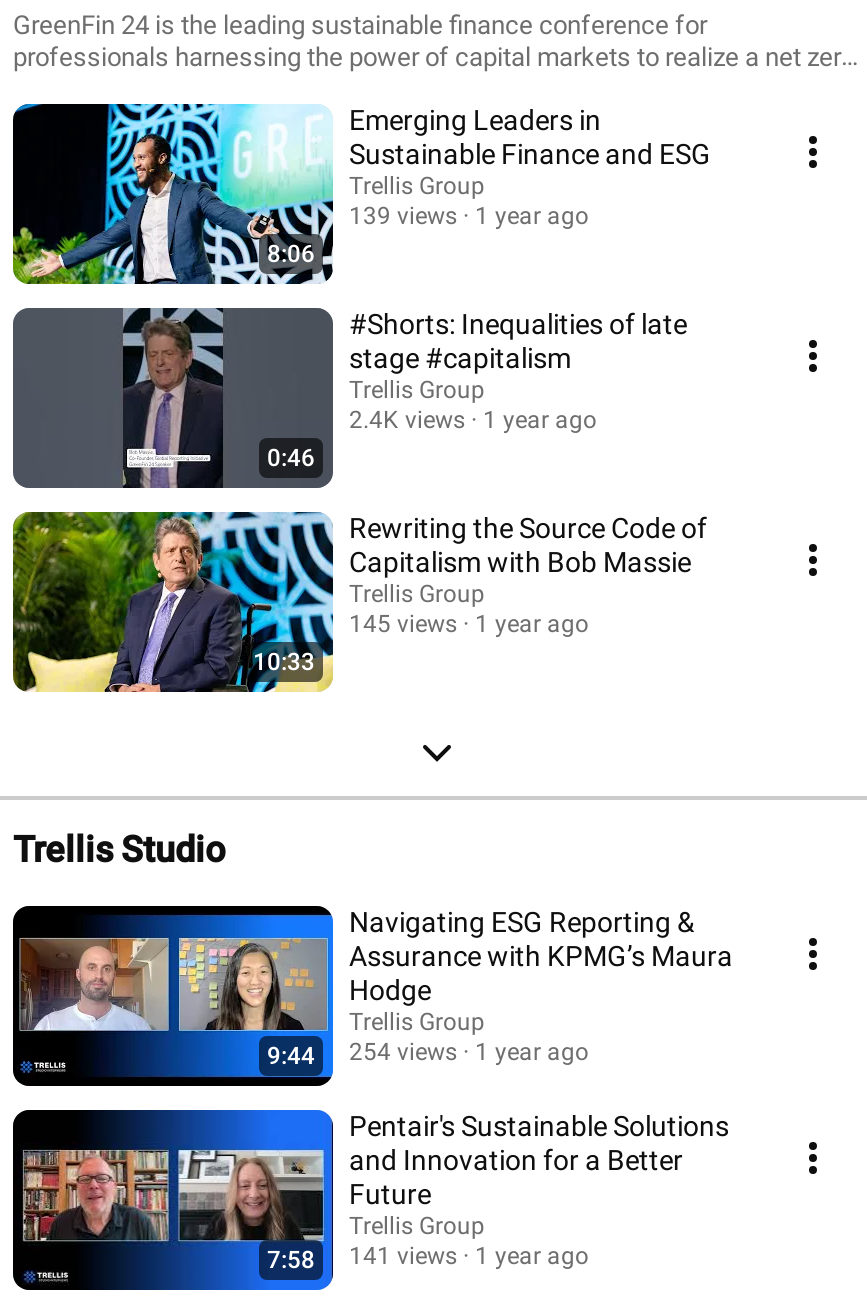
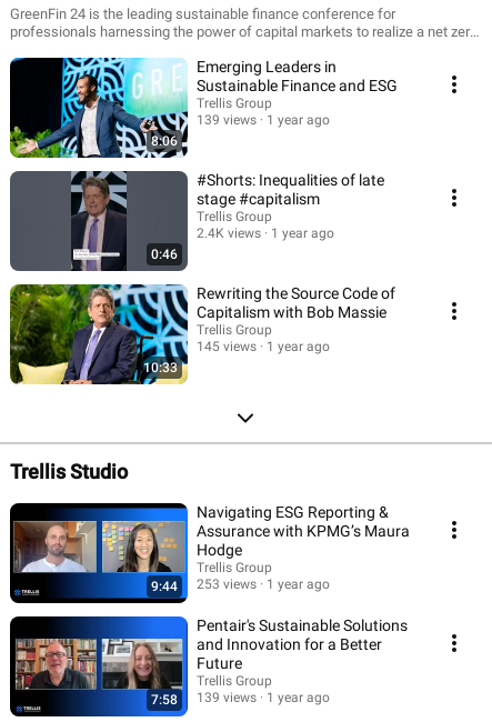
- 9:44 254 views 1 year ago
+ 9:44 253 views 1 year ago

- 7:58 141 views 1 year ago
+ 7:58 139 views 1 year ago
